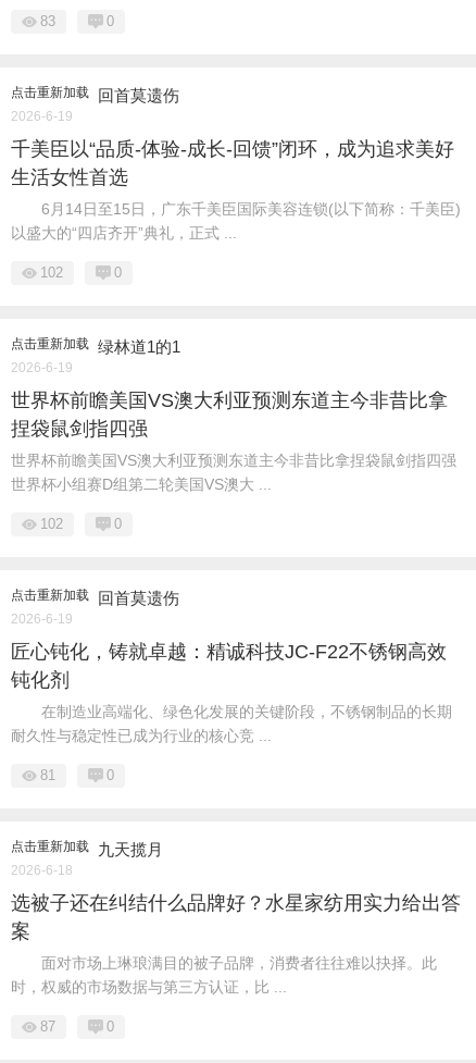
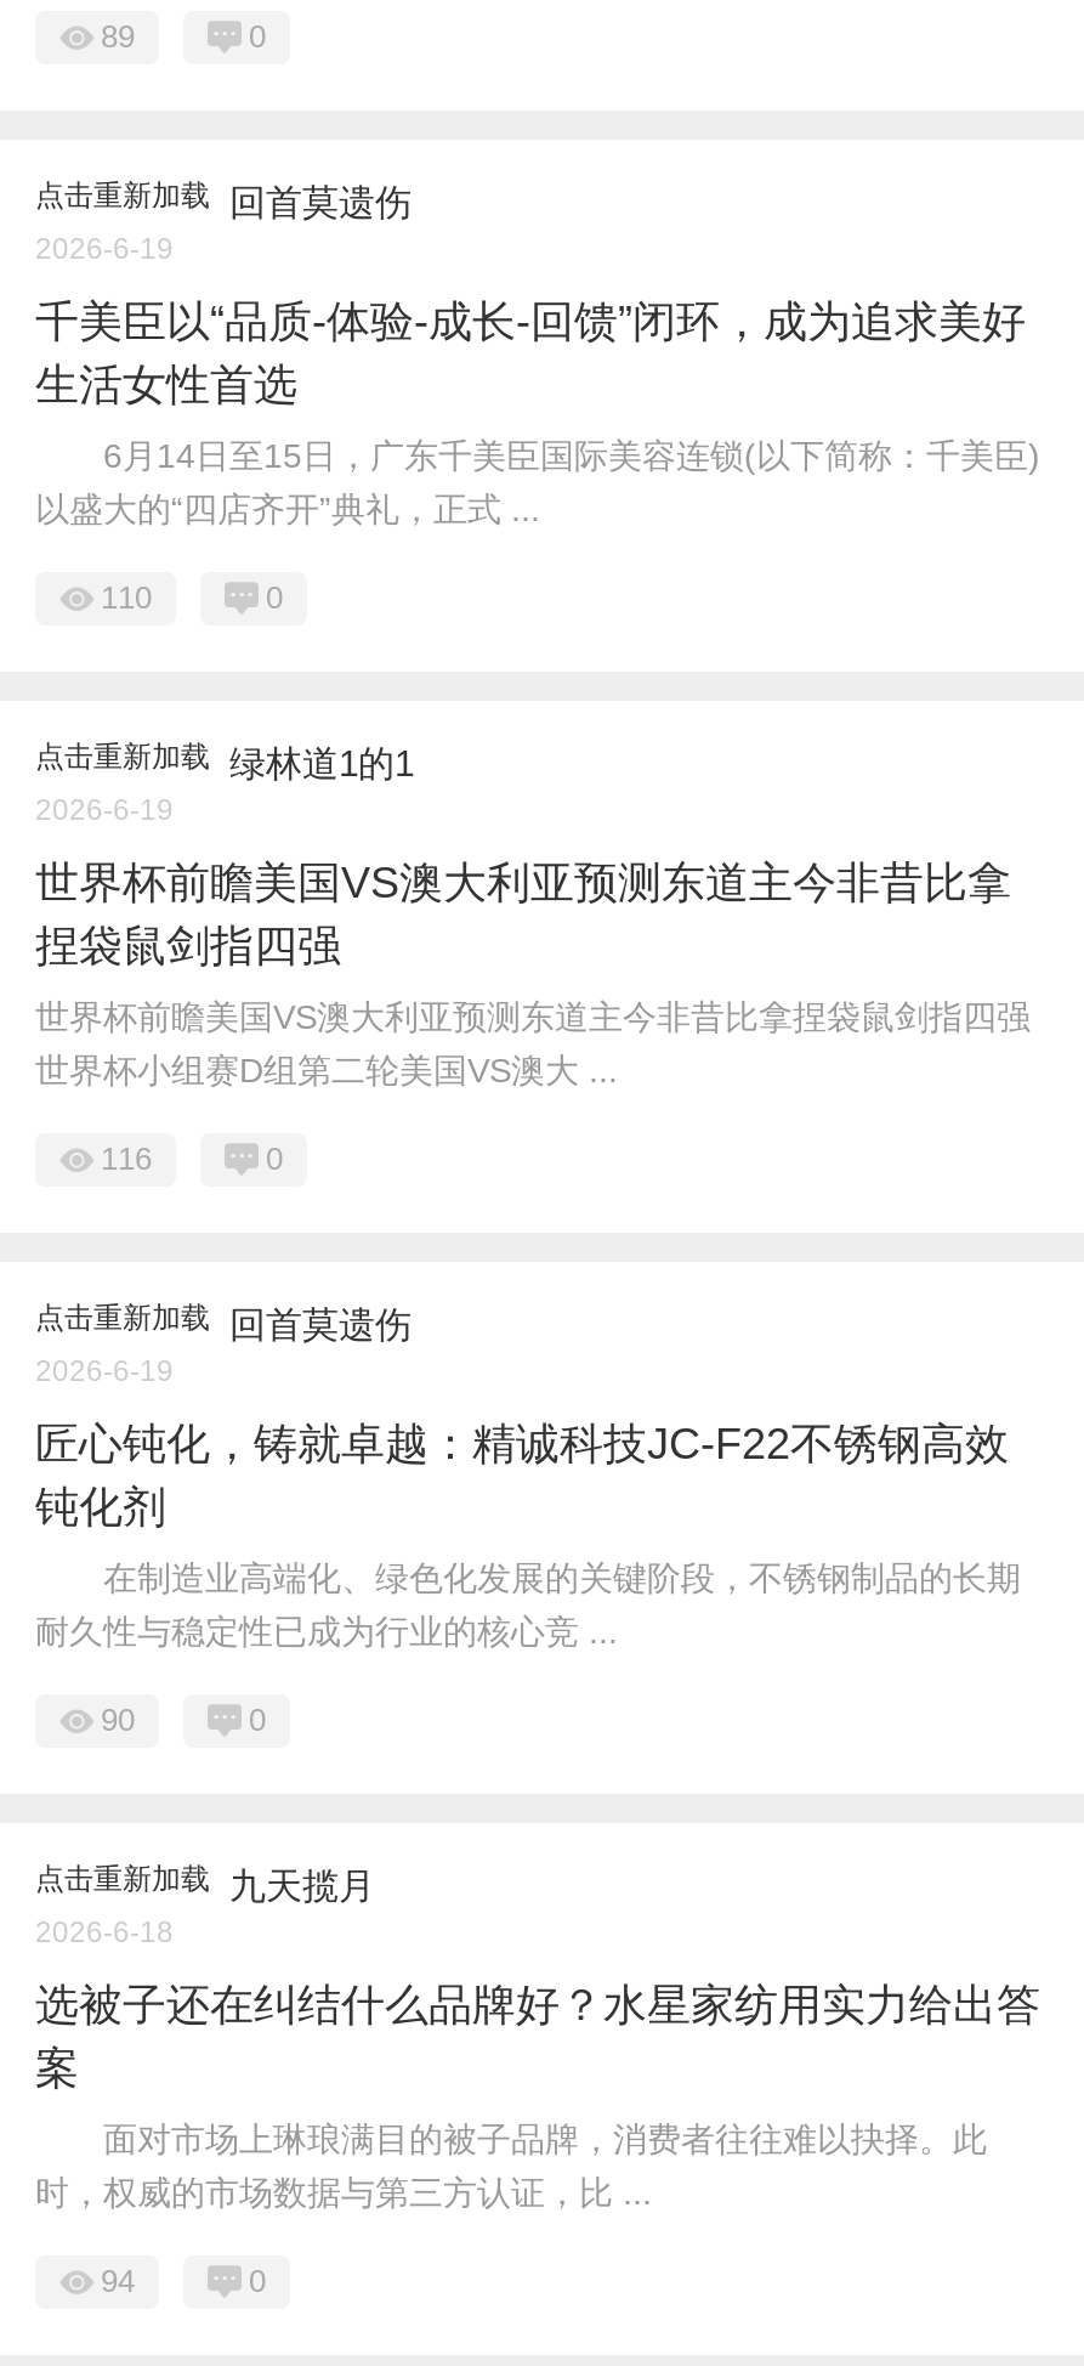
- 83
+ 89

- 102
+ 110

- 102
+ 116

- 81
+ 90

- 87
+ 94
